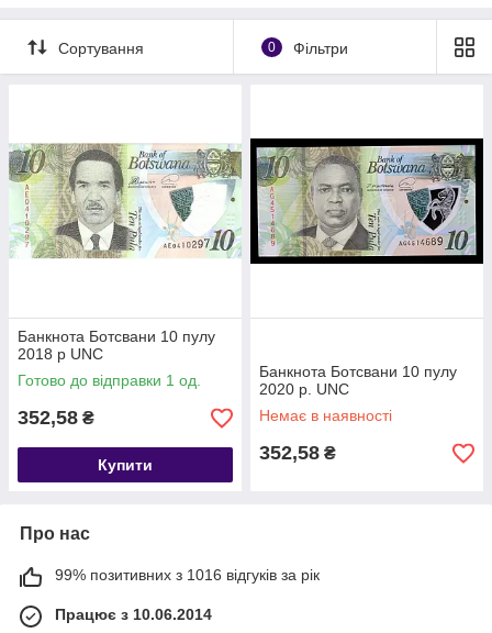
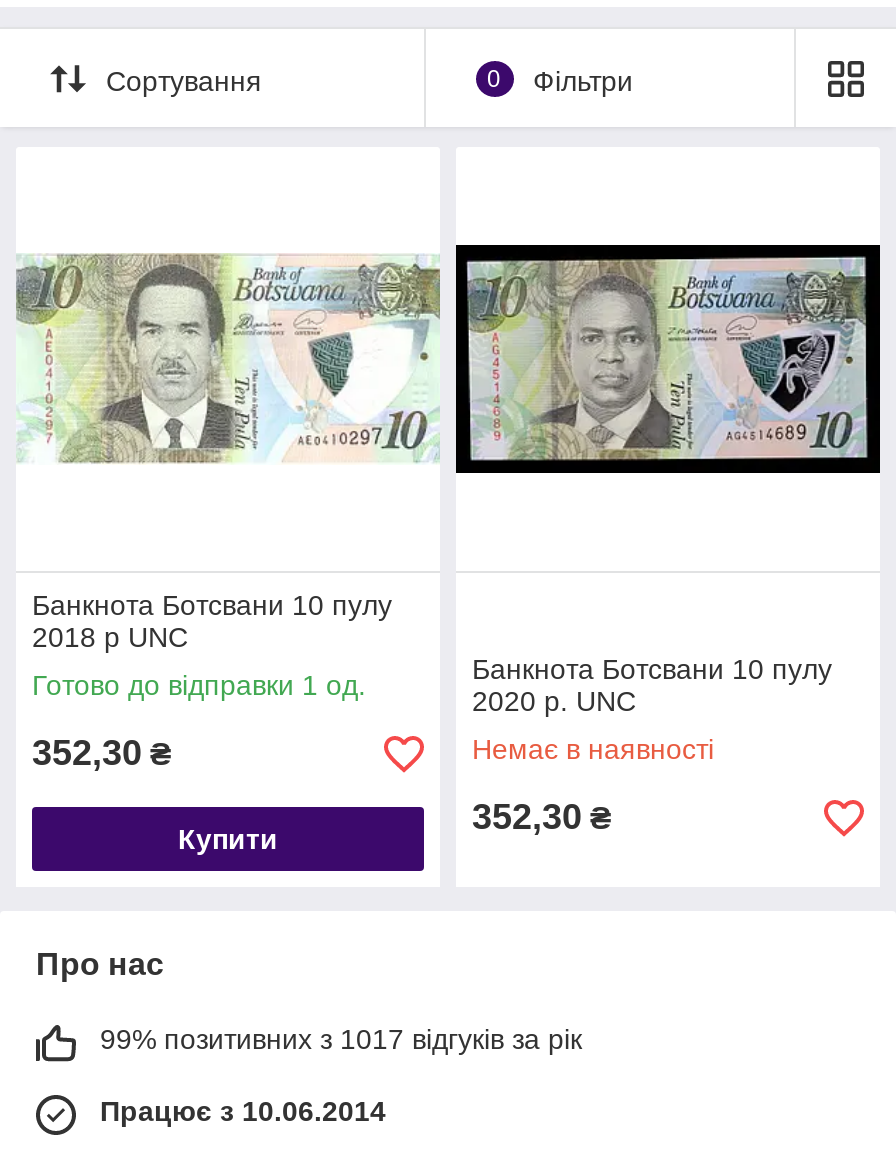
- 352,58 ₴
+ 352,30 ₴

- 352,58 ₴
+ 352,30 ₴

- 99% позитивних з 1016 відгуків за рік
+ 99% позитивних з 1017 відгуків за рік
